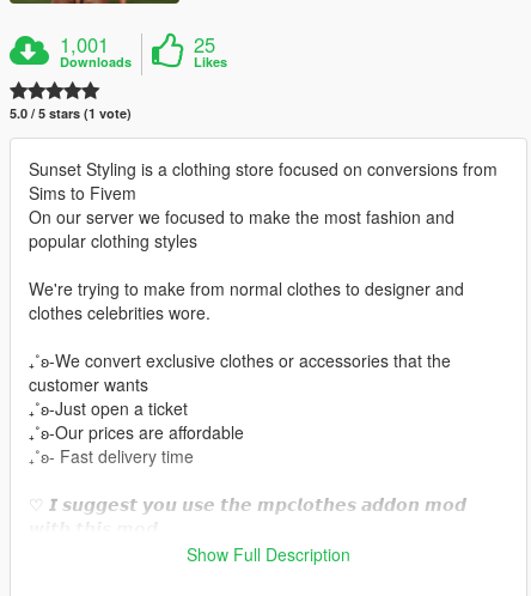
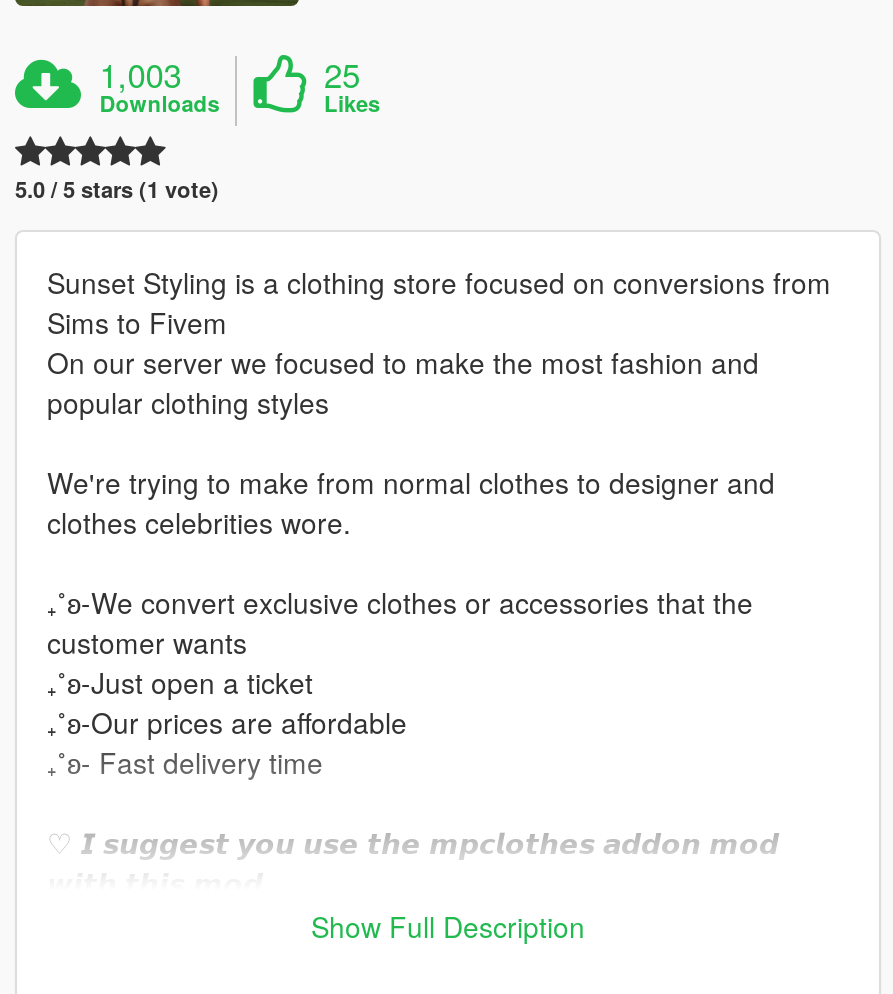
- 1,001
+ 1,003
